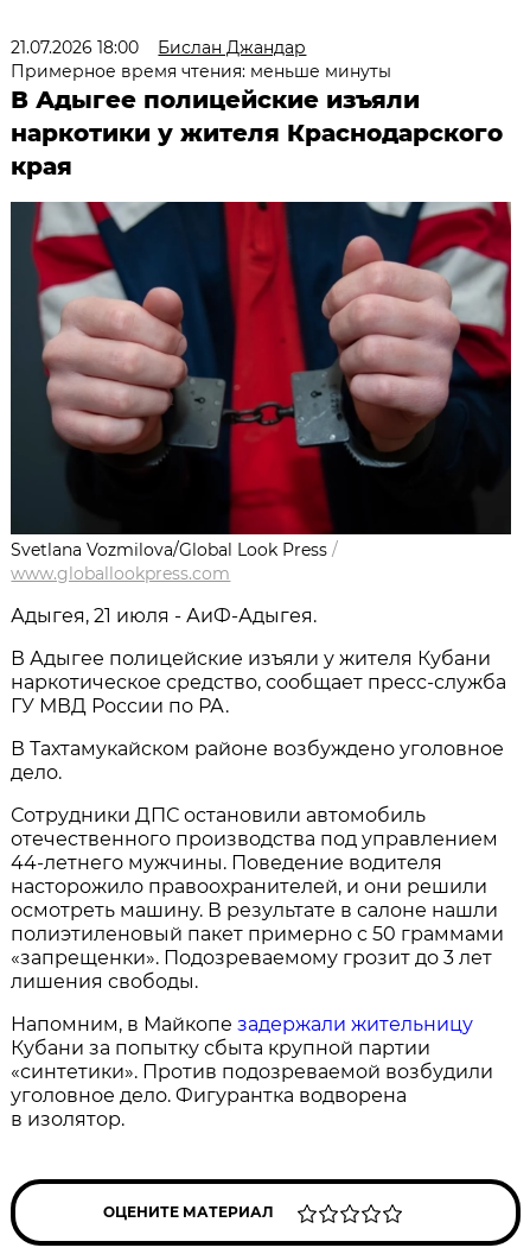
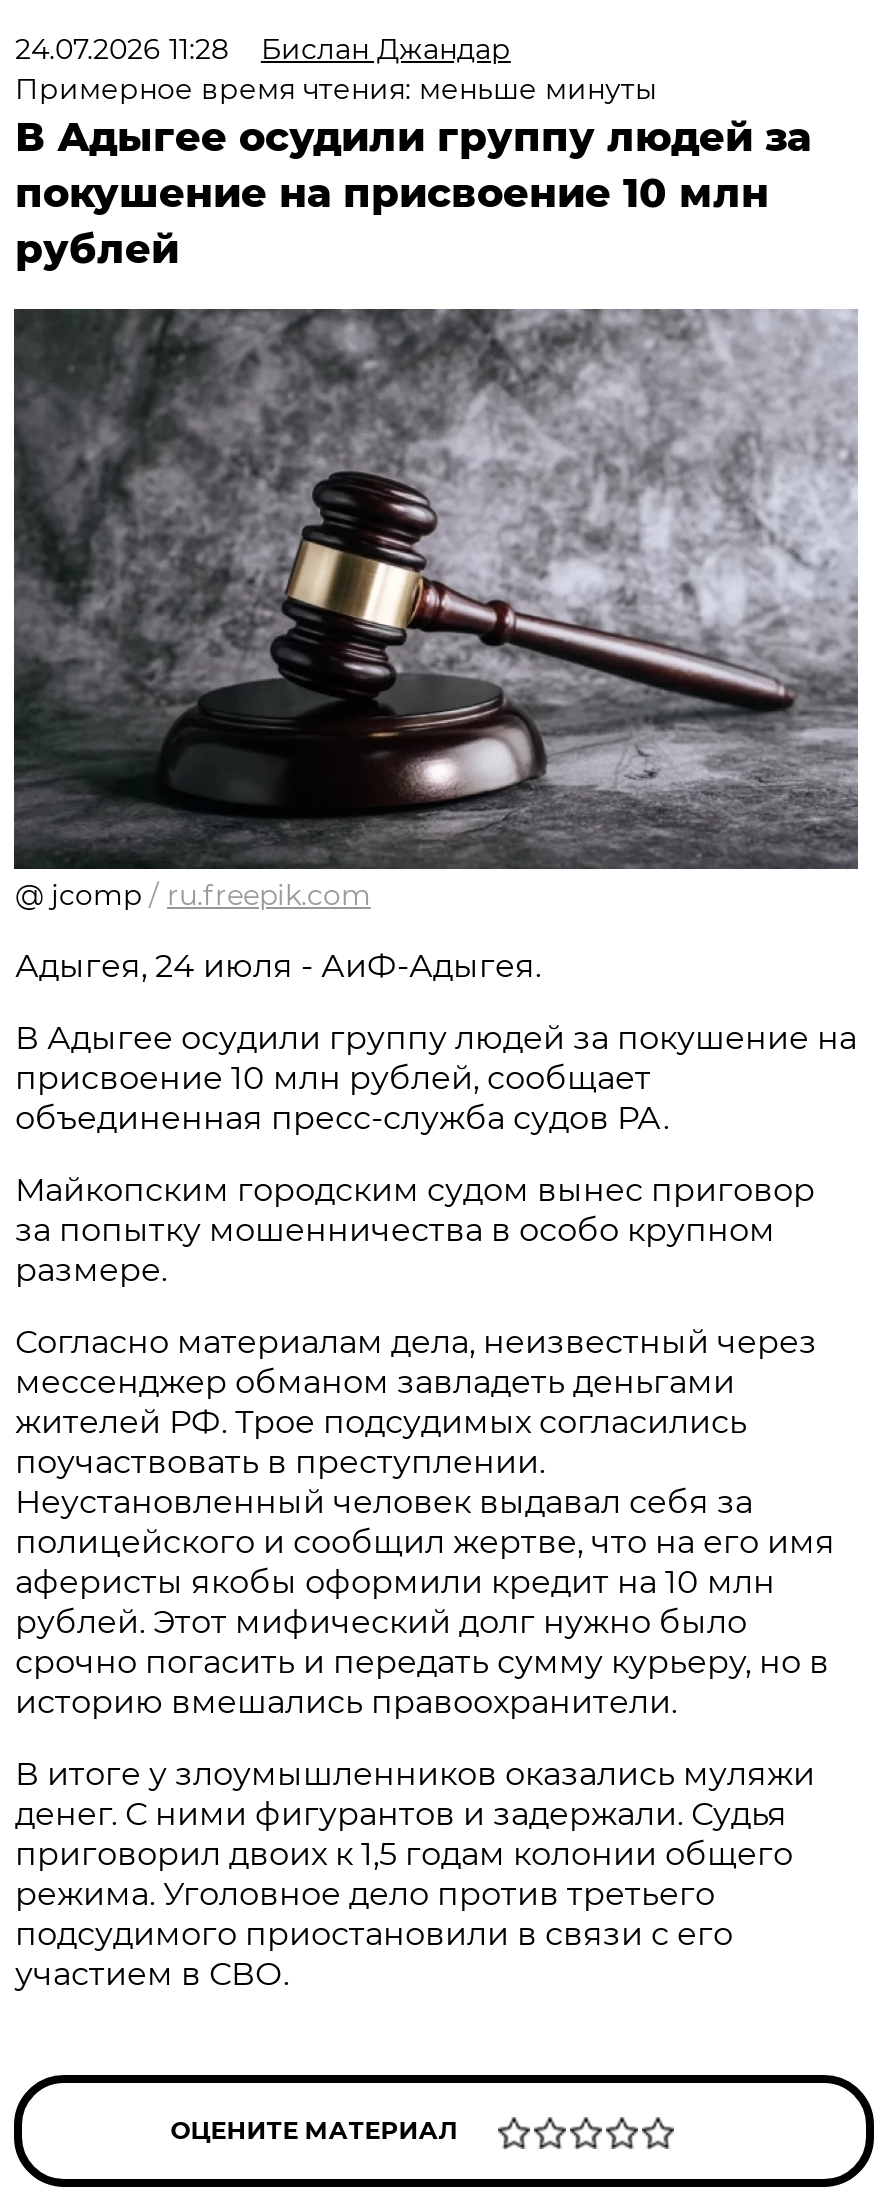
- 21.07.2026 18:00 Бислан Джандар
+ 24.07.2026 11:28 Бислан Джандар

- В Адыгее полицейские изъяли
- наркотики у жителя Краснодарского
- края
+ В Адыгее осудили группу людей за
+ покушение на присвоение 10 млн
+ рублей

- [image]
- Svetlana Vozmilova/Global Look Press /
- www.globallookpress.com
+ [image]
+ @ jcomp / ru.freepik.com

- Адыгея, 21 июля - АиФ-Адыгея.
+ Адыгея, 24 июля - АиФ-Адыгея.

- В Адыгее полицейские изъяли у жителя Кубани
- наркотическое средство, сообщает пресс-служба
- ГУ МВД России по РА.
+ В Адыгее осудили группу людей за покушение на
+ присвоение 10 млн рублей, сообщает
+ объединенная пресс-служба судов РА.

- В Тахтамукайском районе возбуждено уголовное
- дело.
+ Майкопским городским судом вынес приговор
+ за попытку мошенничества в особо крупном
+ размере.

- Сотрудники ДПС остановили автомобиль
- отечественного производства под управлением
- 44-летнего мужчины. Поведение водителя
- насторожило правоохранителей, и они решили
- осмотреть машину. В результате в салоне нашли
- полиэтиленовый пакет примерно с 50 граммами
- «запрещенки». Подозреваемому грозит до 3 лет
- лишения свободы.
+ Согласно материалам дела, неизвестный через
+ мессенджер обманом завладеть деньгами
+ жителей РФ. Трое подсудимых согласились
+ поучаствовать в преступлении.
+ Неустановленный человек выдавал себя за
+ полицейского и сообщил жертве, что на его имя
+ аферисты якобы оформили кредит на 10 млн
+ рублей. Этот мифический долг нужно было
+ срочно погасить и передать сумму курьеру, но в
+ историю вмешались правоохранители.

- Напомним, в Майкопе задержали жительницу
- Кубани за попытку сбыта крупной партии
- «синтетики». Против подозреваемой возбудили
- уголовное дело. Фигурантка водворена
- в изолятор.
+ В итоге у злоумышленников оказались муляжи
+ денег. С ними фигурантов и задержали. Судья
+ приговорил двоих к 1,5 годам колонии общего
+ режима. Уголовное дело против третьего
+ подсудимого приостановили в связи с его
+ участием в СВО.
